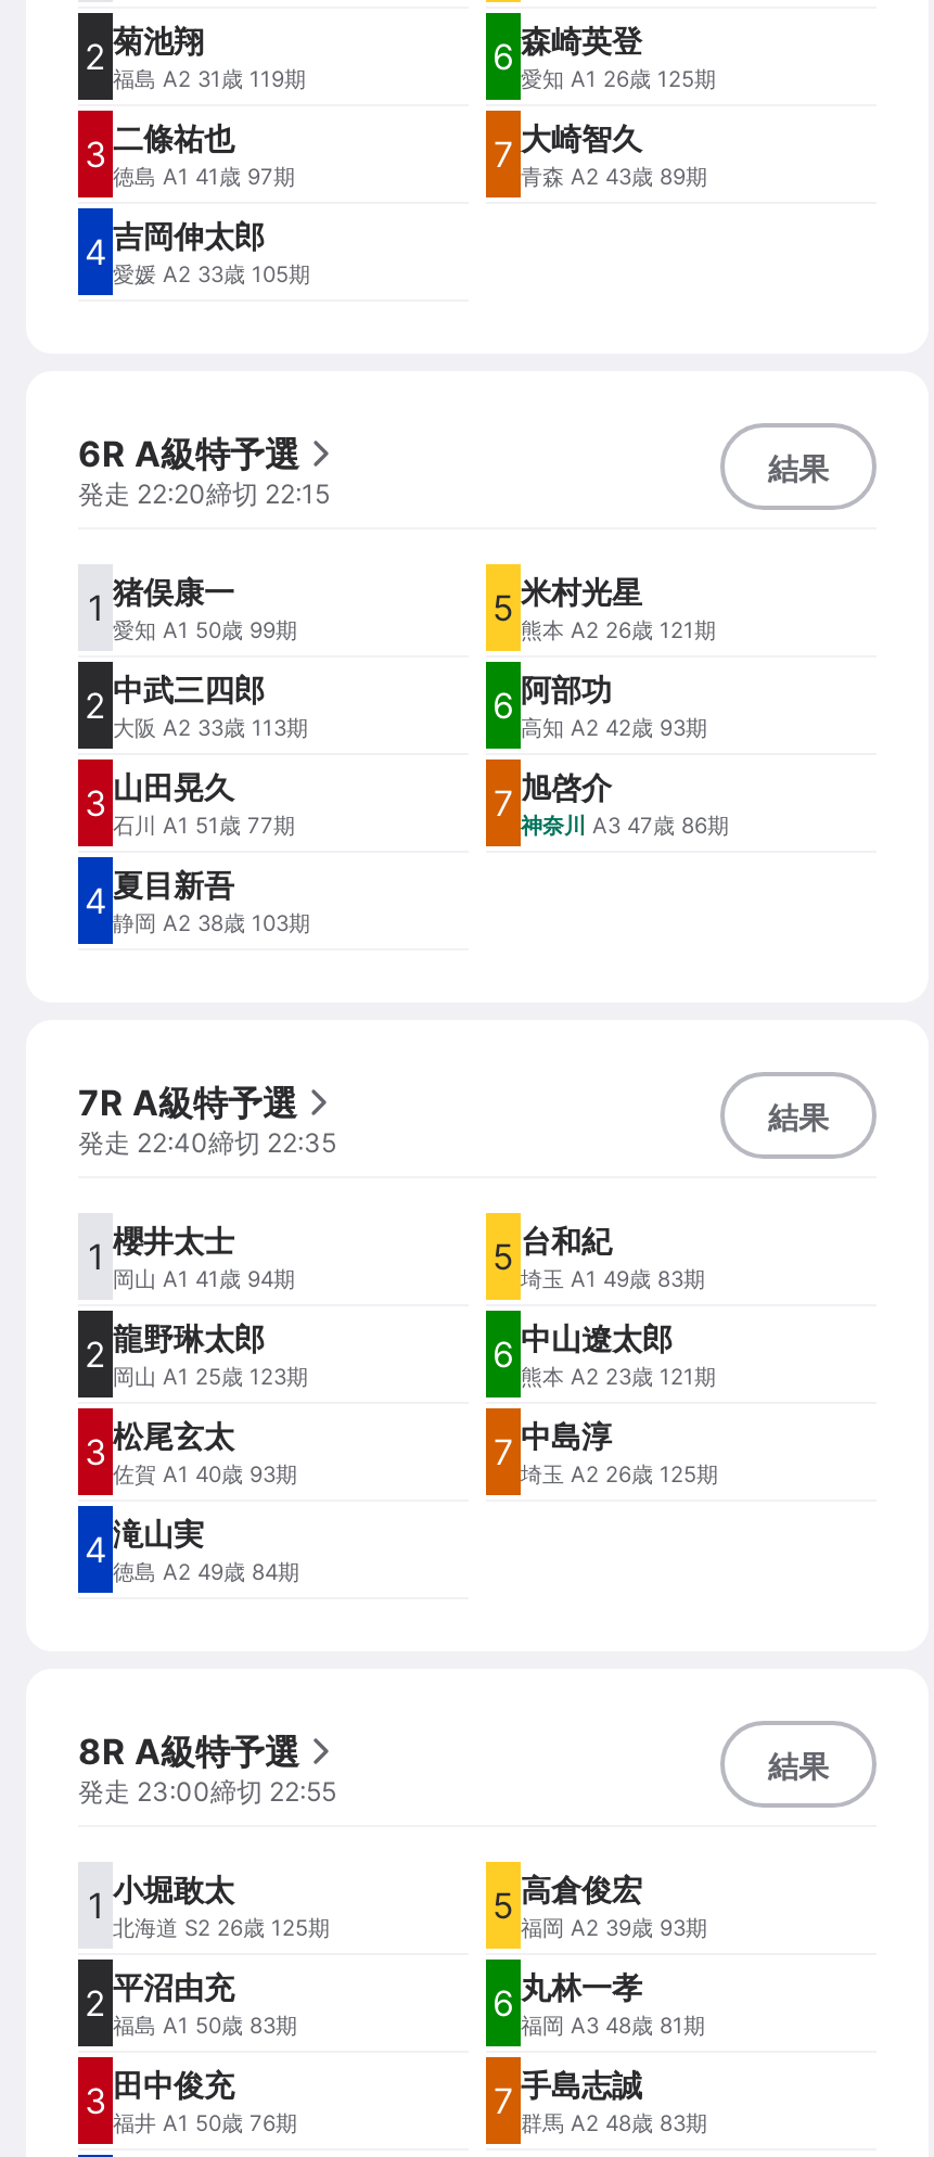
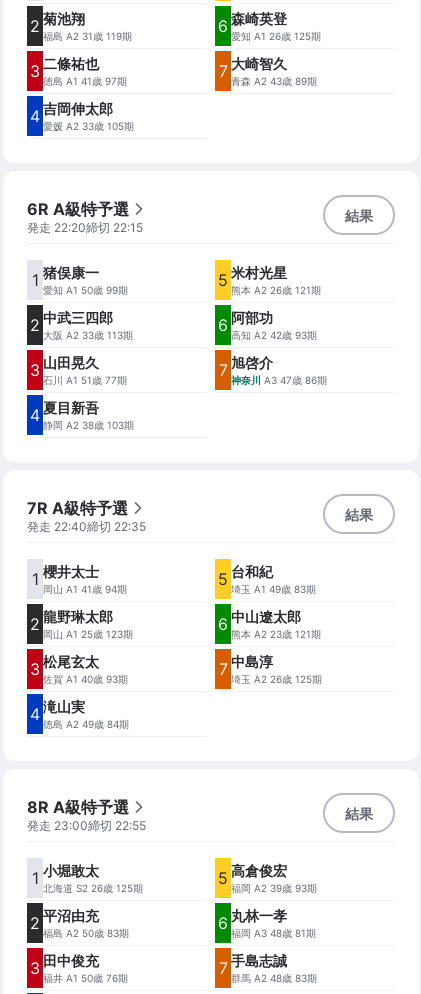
- 福島A1 50歳 83期
+ 福島A2 50歳 83期
